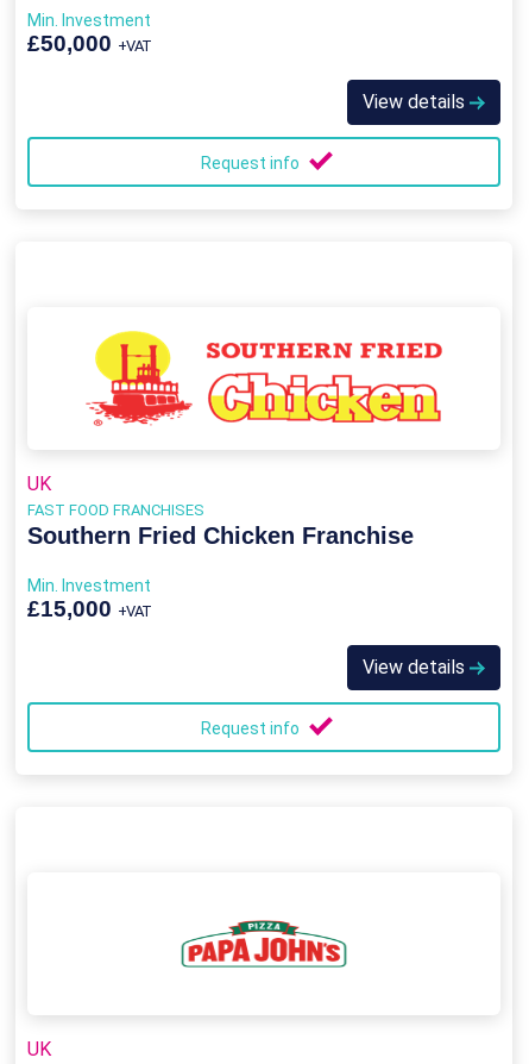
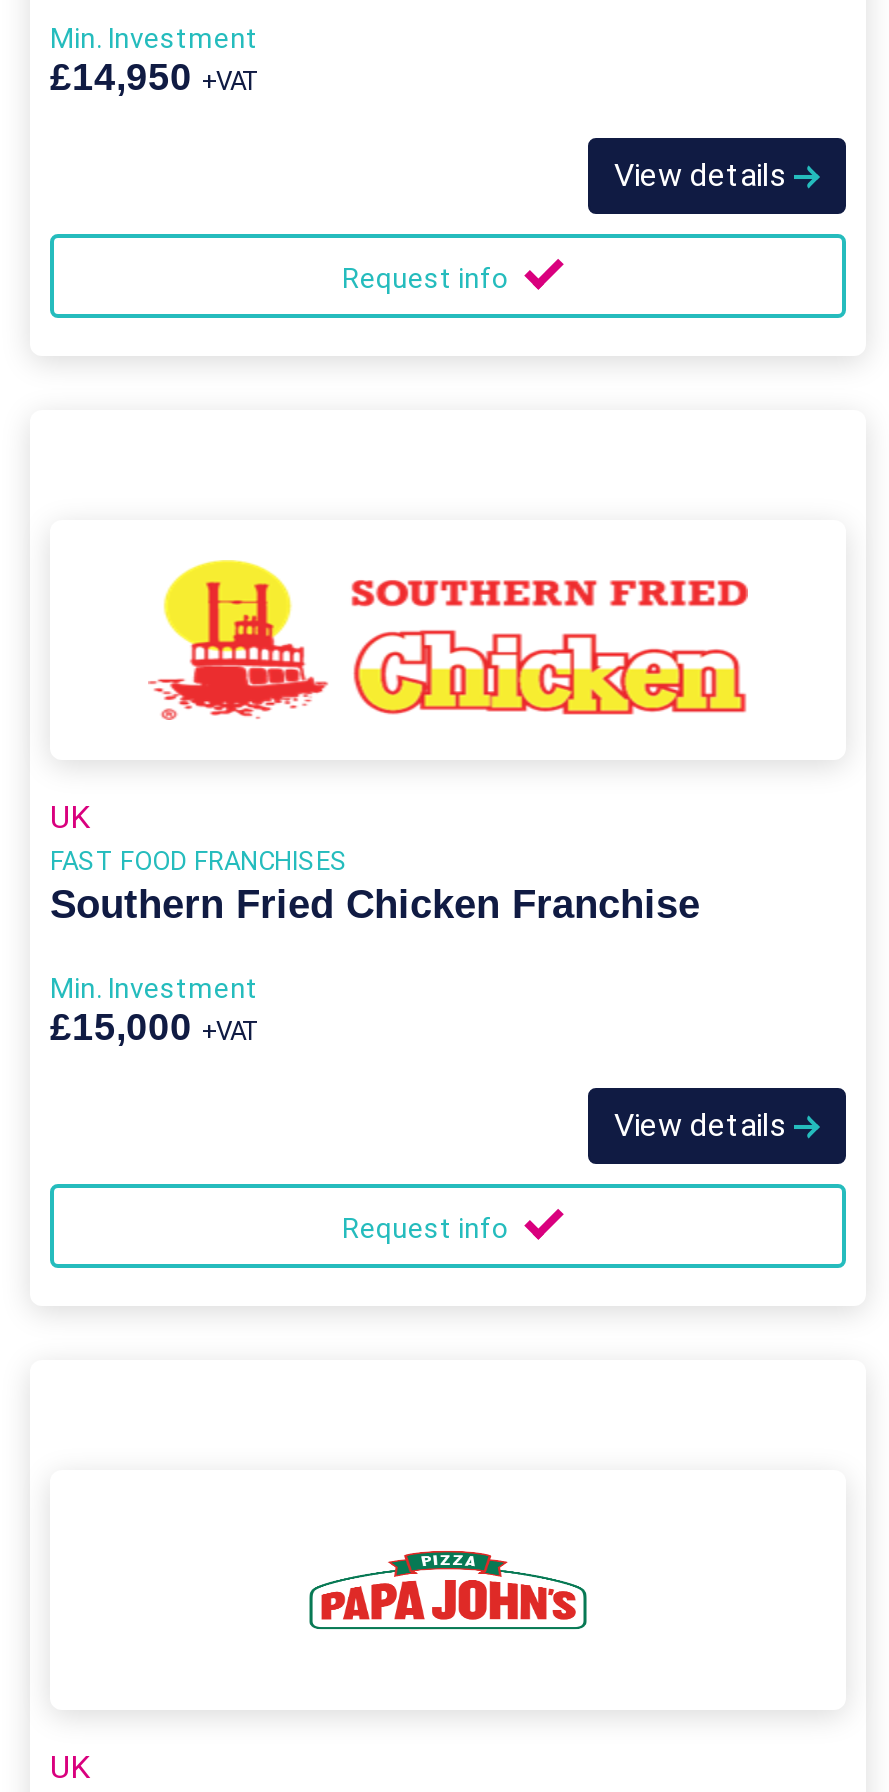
- £50,000 +VAT
+ £14,950 +VAT
